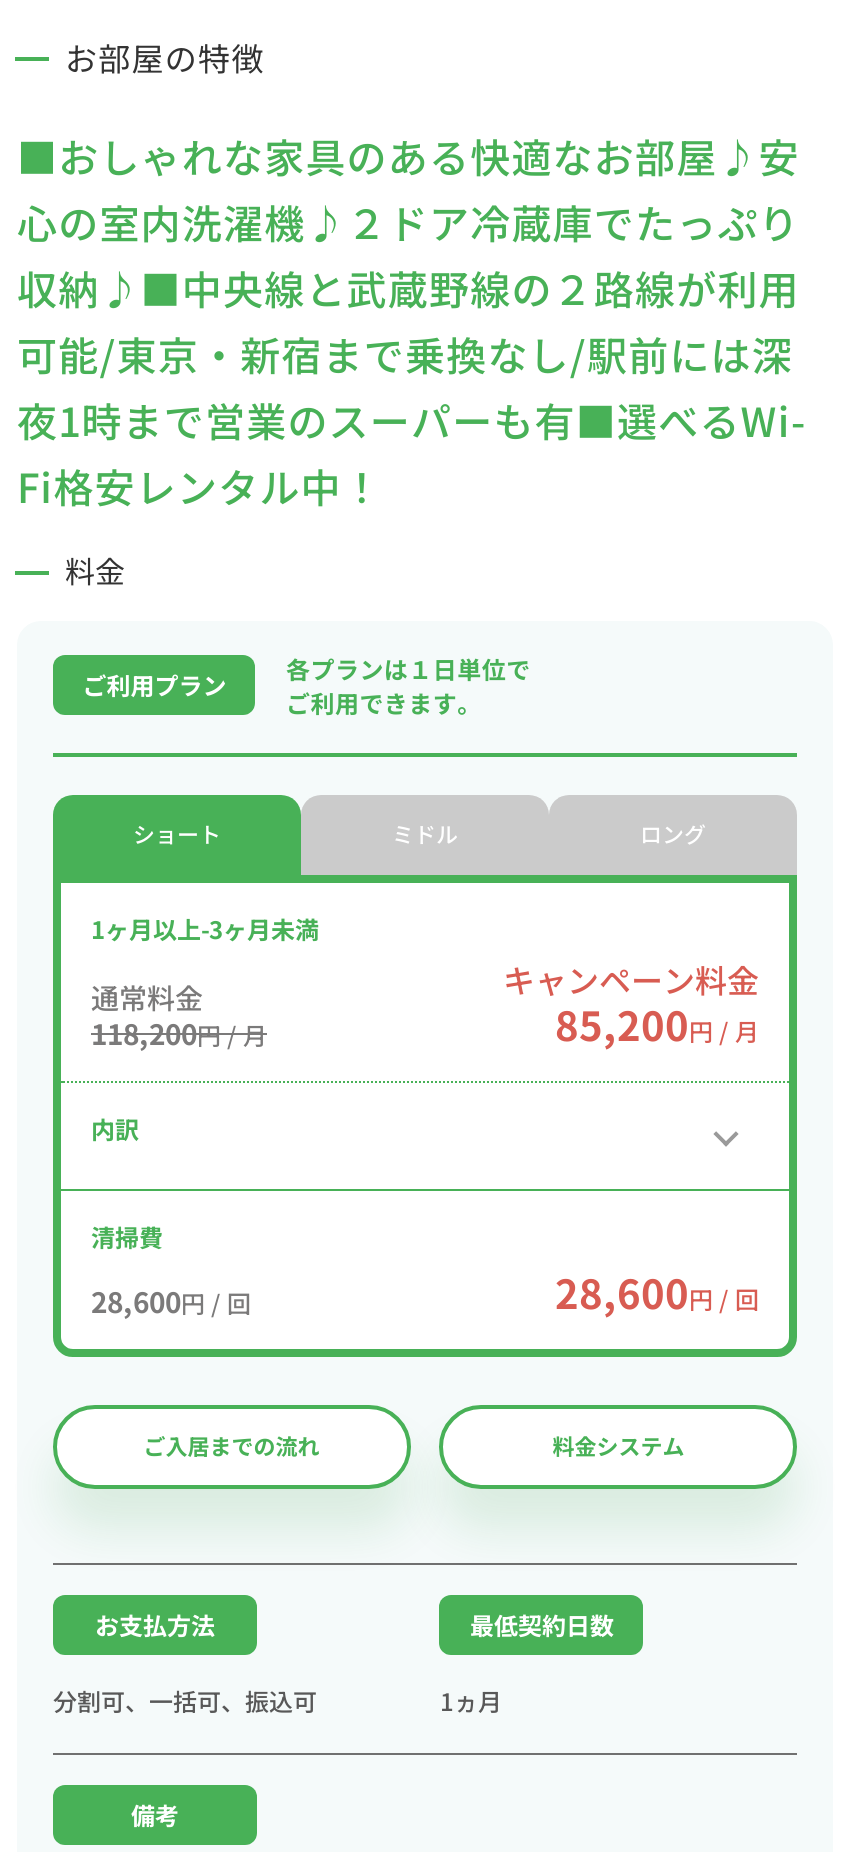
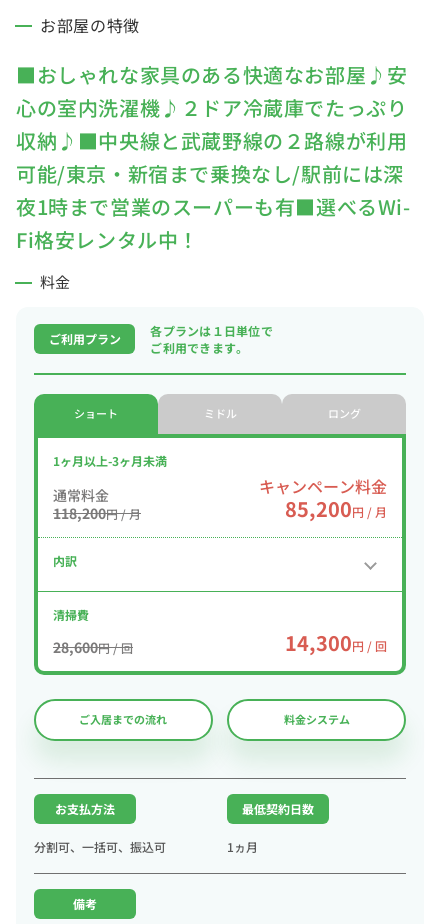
- 28,600円 / 回
+ 14,300円 / 回
